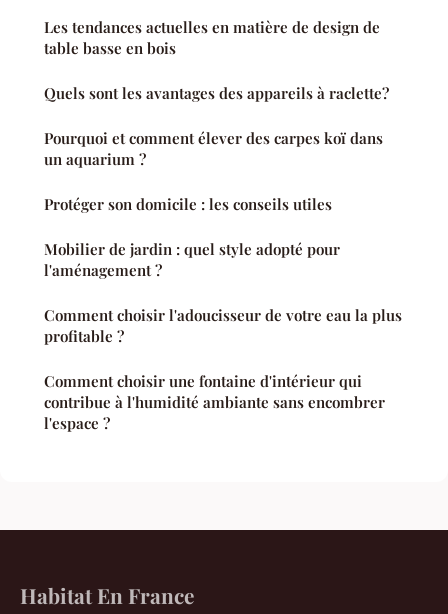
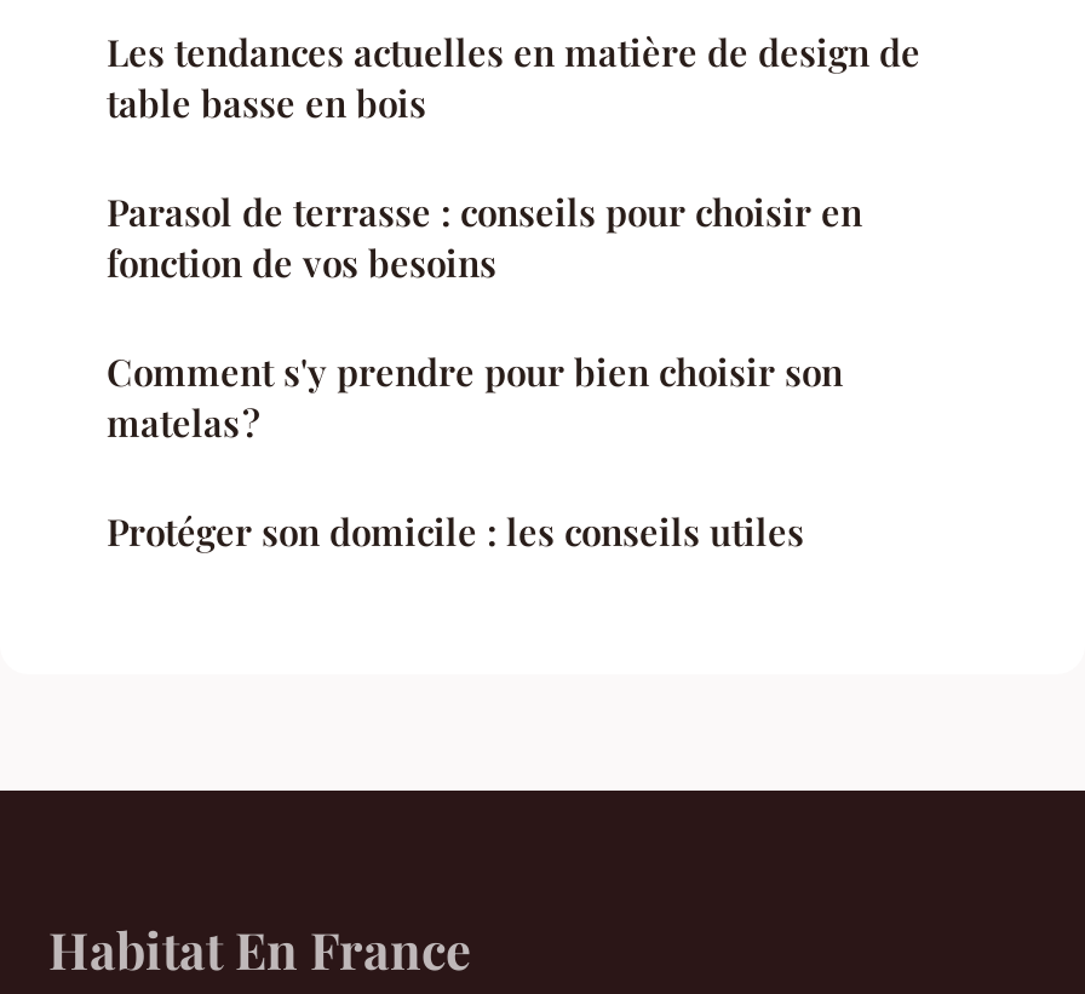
- Quels sont les avantages des appareils à raclette?
+ Parasol de terrasse : conseils pour choisir en
+ fonction de vos besoins

- Pourquoi et comment élever des carpes koï dans
- un aquarium ?
+ Comment s'y prendre pour bien choisir son
+ matelas ?

moved down: Protéger son domicile : les conseils utiles

- Mobilier de jardin : quel style adopté pour
- l'aménagement ?
- Comment choisir l'adoucisseur de votre eau la plus
- profitable ?
- Comment choisir une fontaine d'intérieur qui
- contribue à l'humidité ambiante sans encombrer
- l'espace ?
